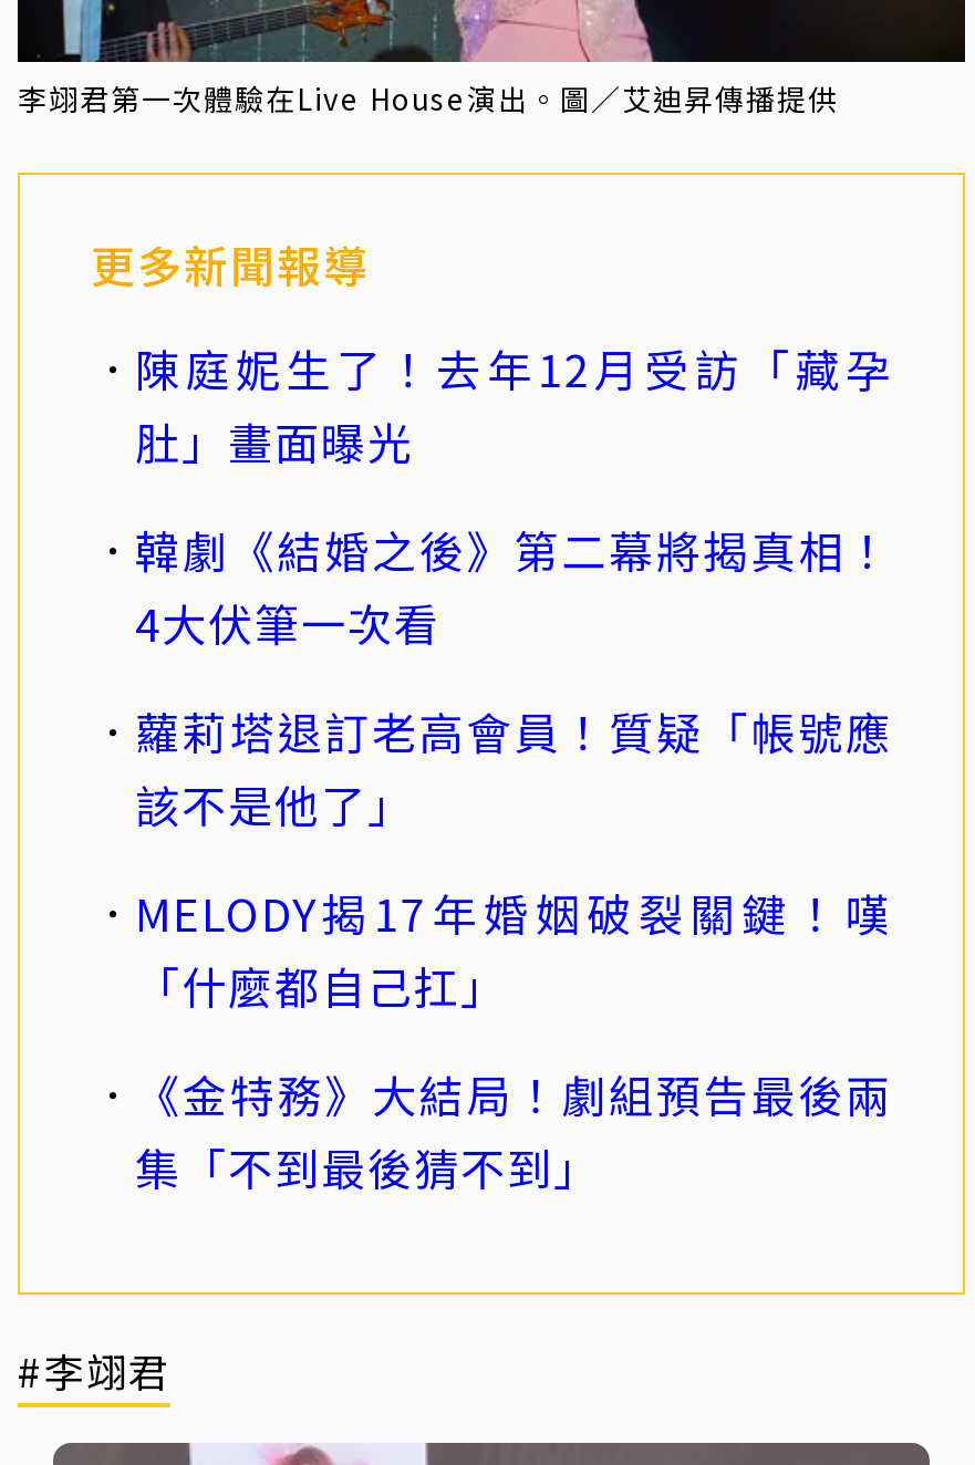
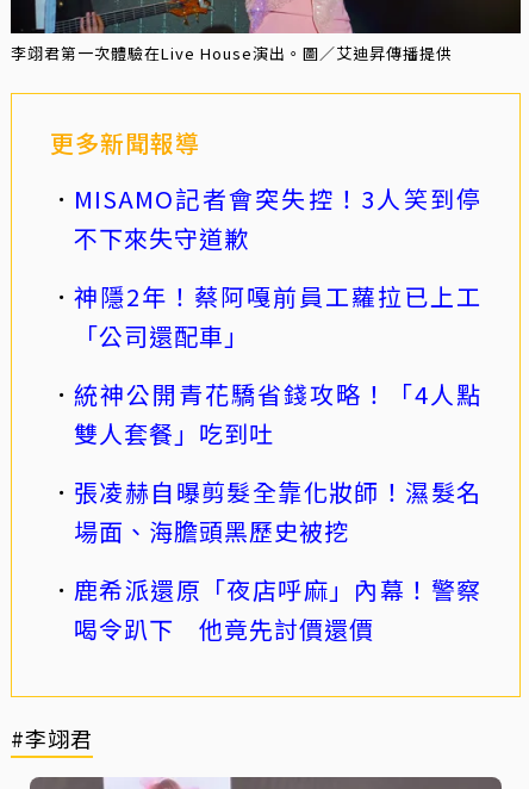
- 陳庭妮生了！去年12月受訪「藏孕
- 肚」畫面曝光
+ MISAMO記者會突失控！3人笑到停
+ 不下來失守道歉

- 韓劇《結婚之後》第二幕將揭真相！
- 4大伏筆一次看
+ 神隱2年！蔡阿嘎前員工蘿拉已上工
+ 「公司還配車」

- 蘿莉塔退訂老高會員！質疑「帳號應
- 該不是他了」
+ 統神公開青花驕省錢攻略！「4人點
+ 雙人套餐」吃到吐

- MELODY揭17年婚姻破裂關鍵！嘆
- 「什麼都自己扛」
+ 張凌赫自曝剪髮全靠化妝師！濕髮名
+ 場面、海膽頭黑歷史被挖

- 《金特務》大結局！劇組預告最後兩
- 集「不到最後猜不到」
+ 鹿希派還原「夜店呼麻」內幕！警察
+ 喝令趴下 他竟先討價還價
